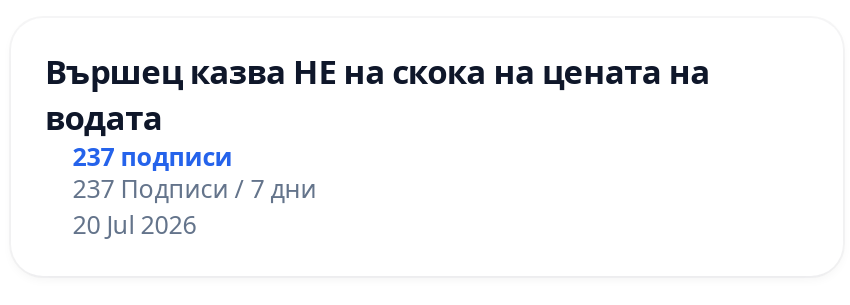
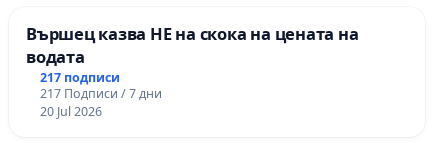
- 237 подписи
+ 217 подписи

- 237 Подписи / 7 дни
+ 217 Подписи / 7 дни
